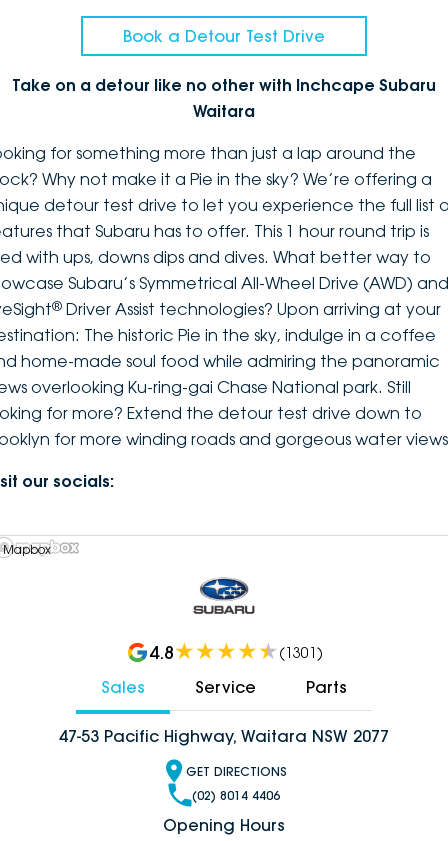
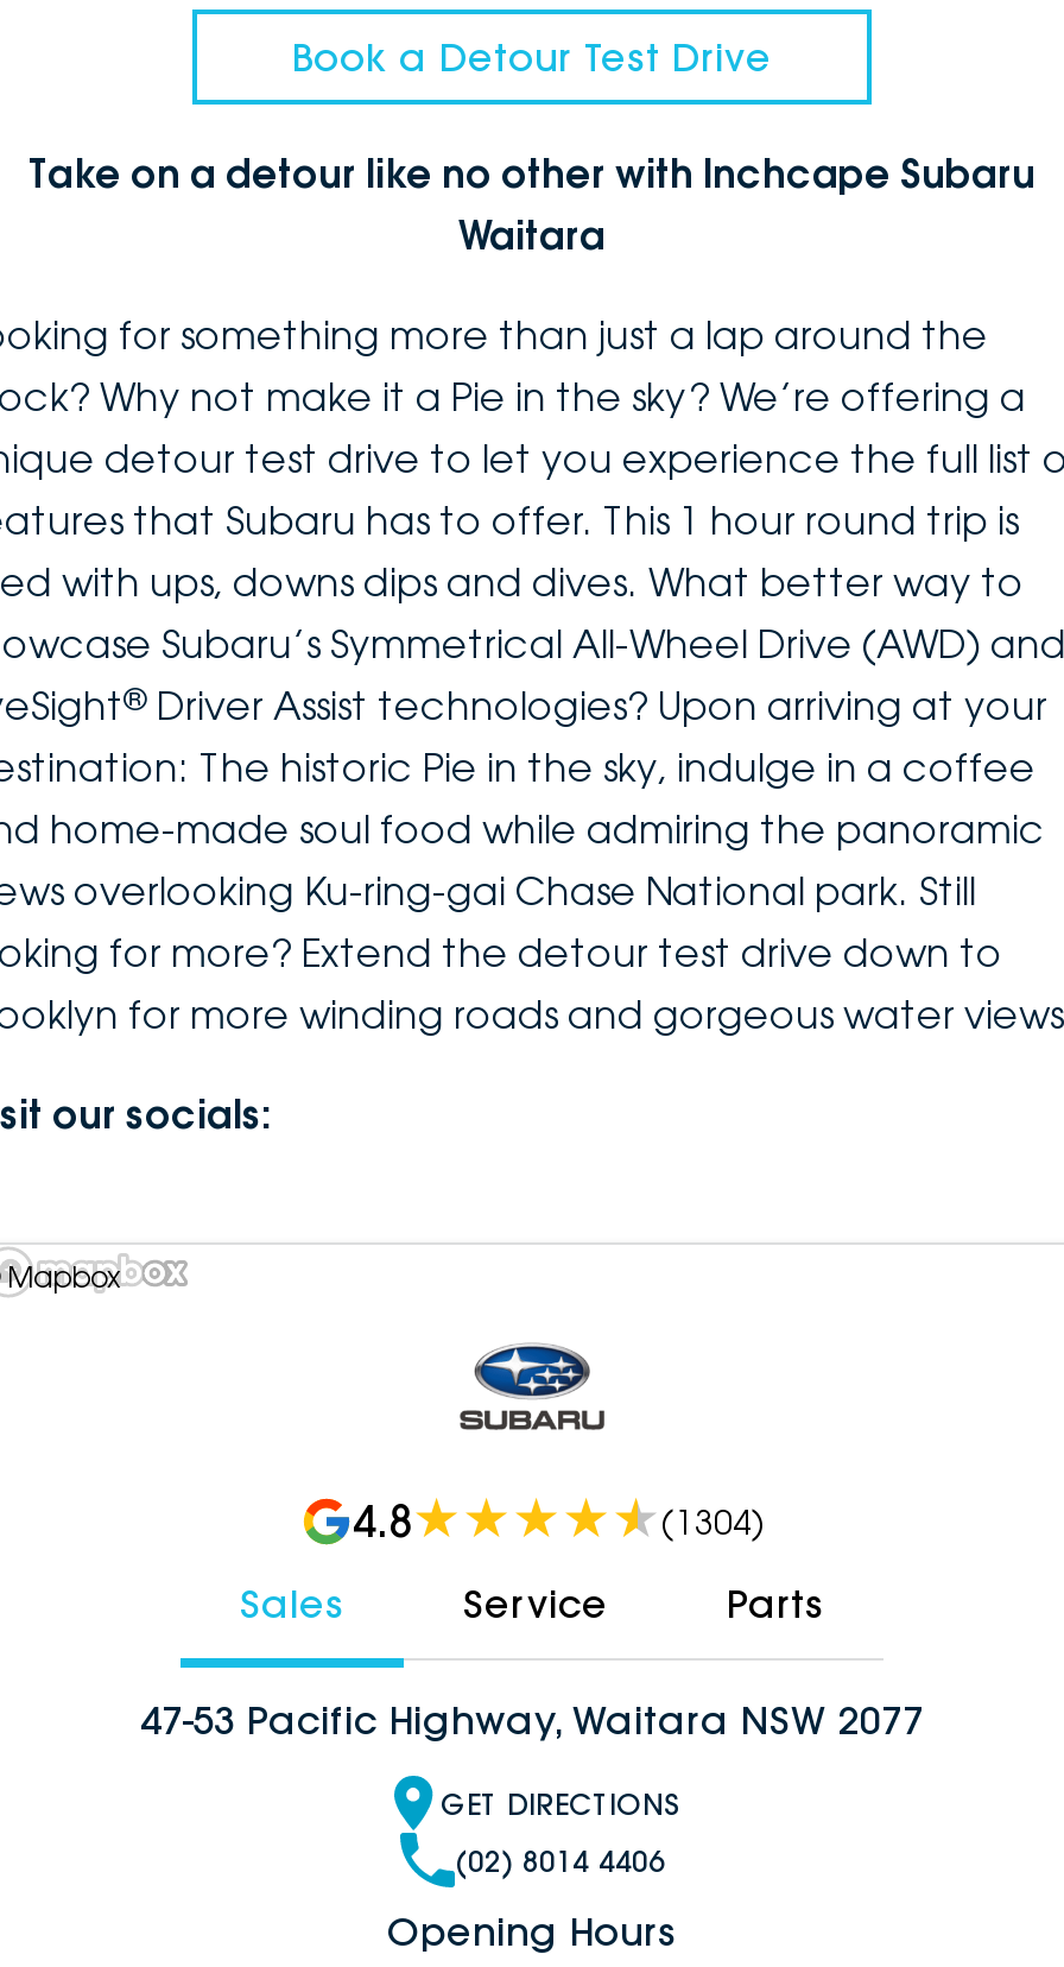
- (1301)
+ (1304)
